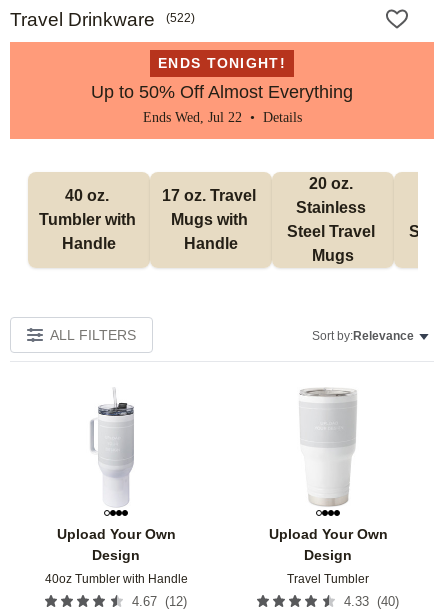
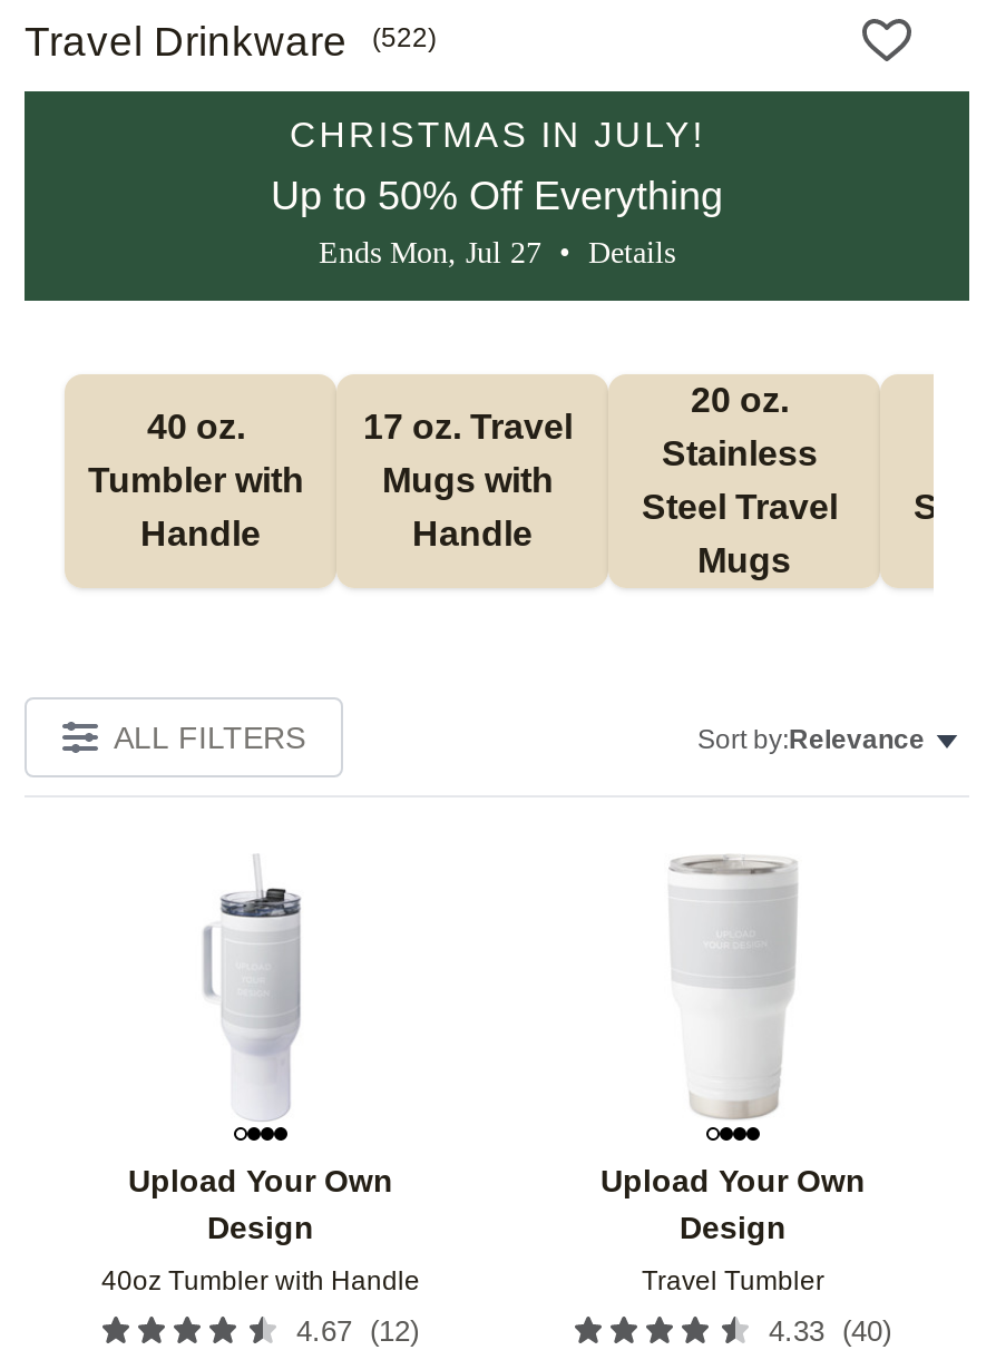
- [image]
- ENDS TONIGHT!
- Up to 50% Off Almost Everything
- Ends Wed, Jul 22 • Details
+ [image]
+ CHRISTMAS IN JULY!
+ Up to 50% Off Everything
+ Ends Mon, Jul 27 • Details
